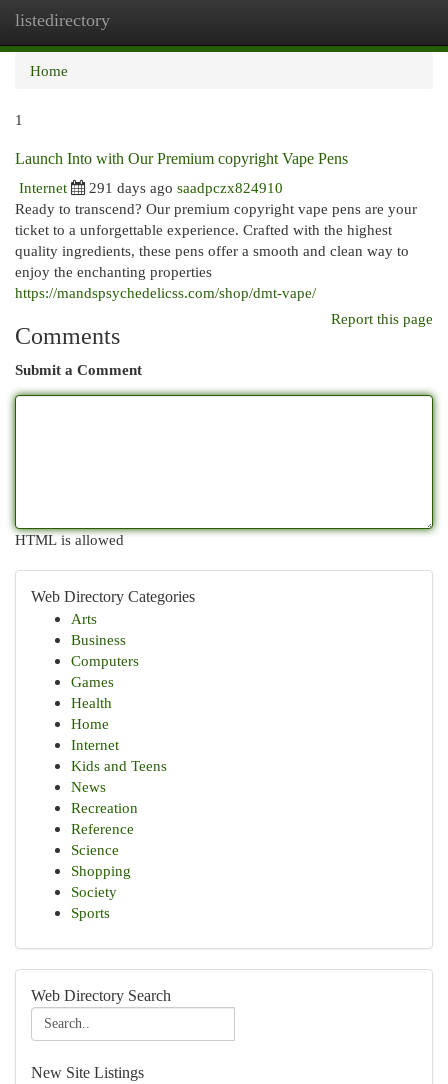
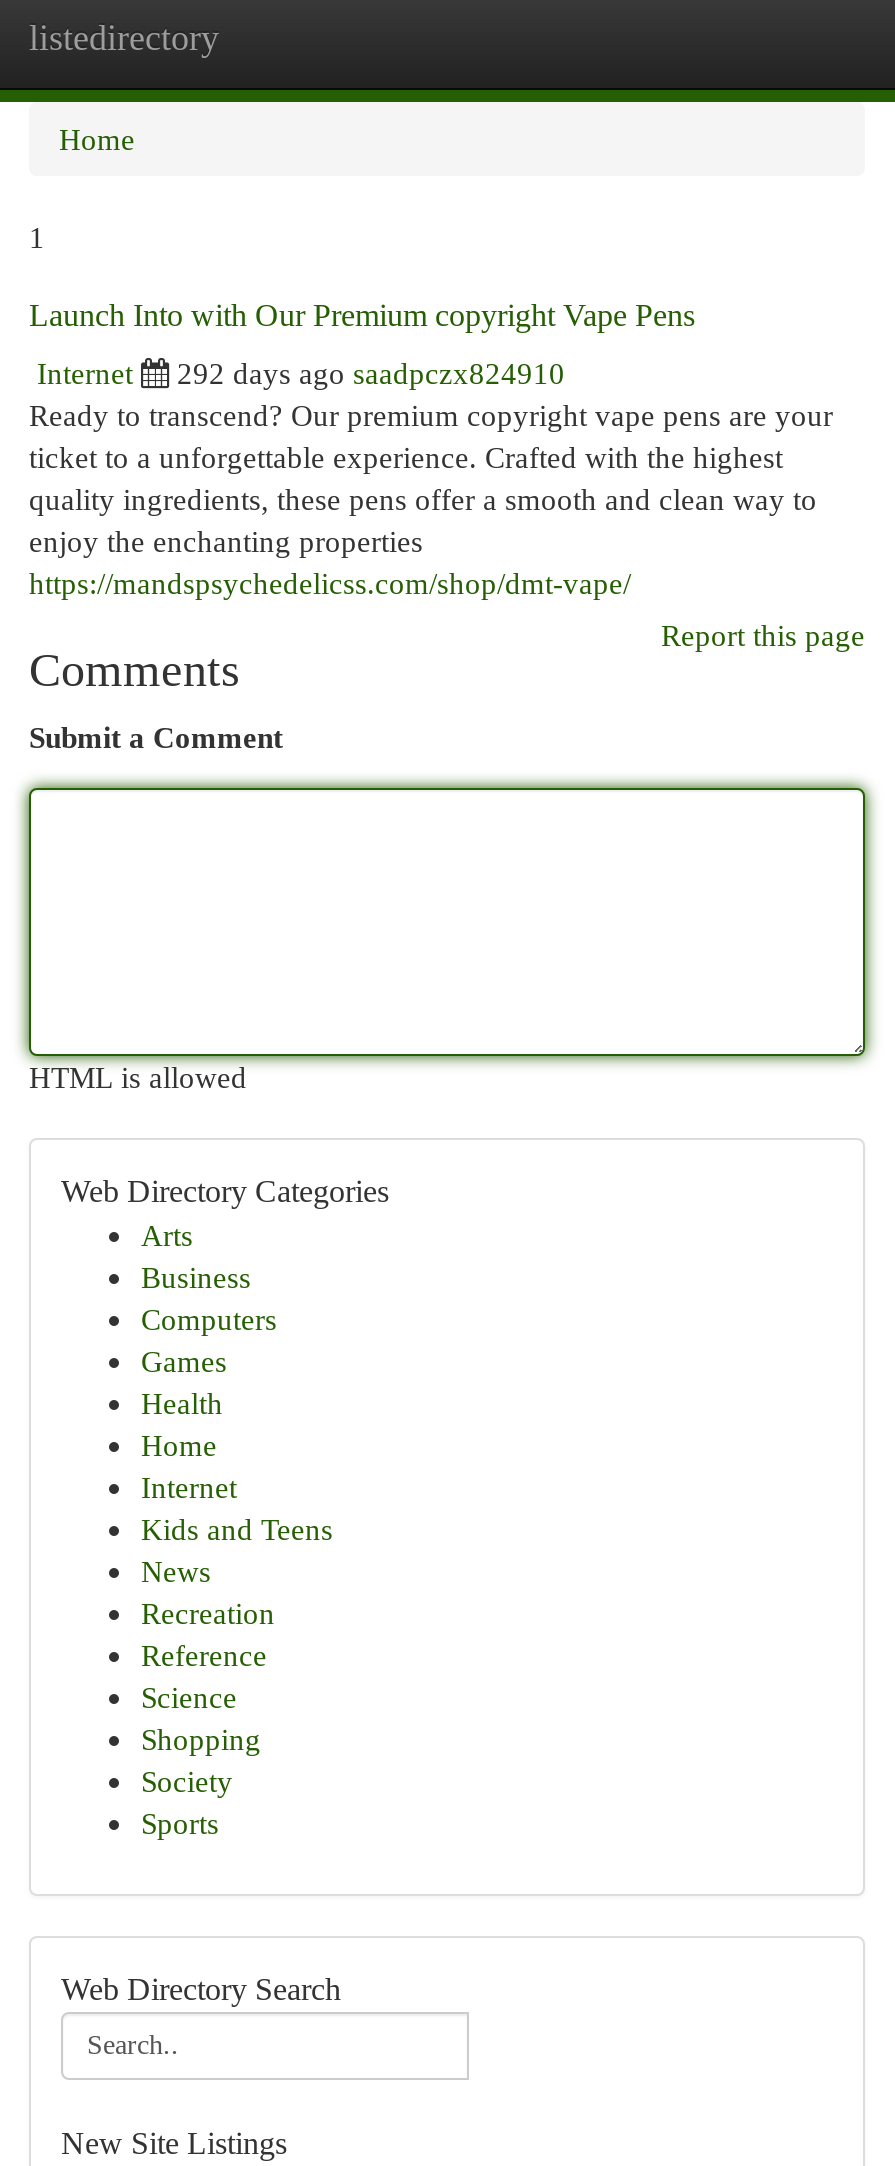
- 291 days ago saadpczx824910
+ 292 days ago saadpczx824910
